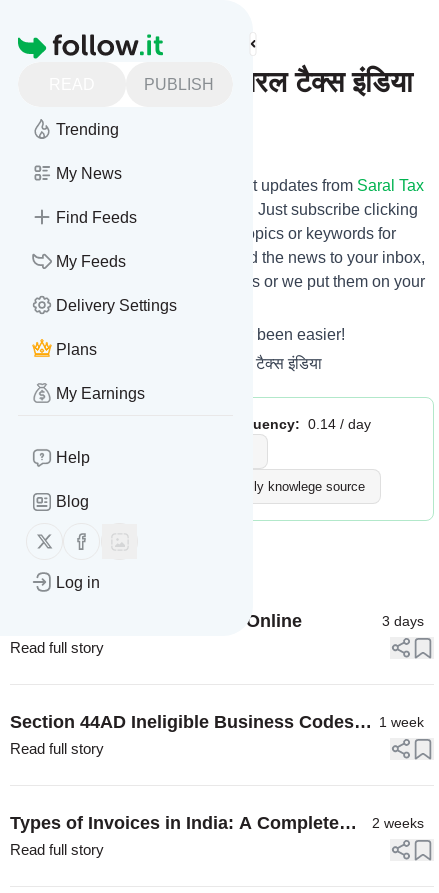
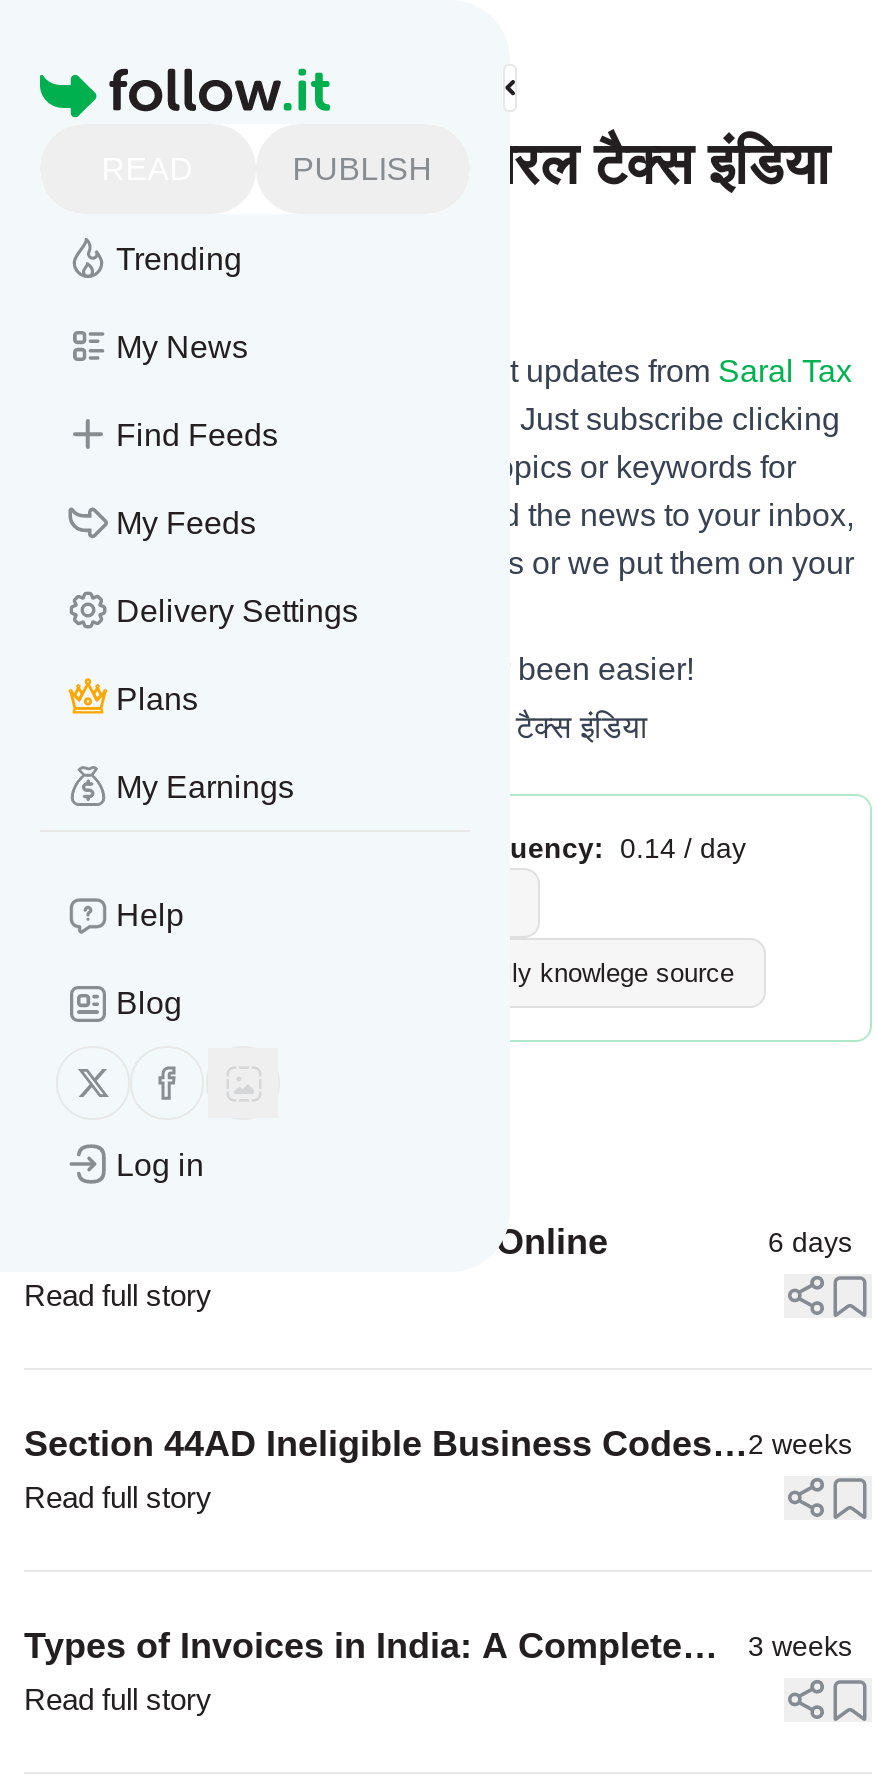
- 3 days
+ 6 days

- Section 44AD Ineligible Business Codes 1 week
+ Section 44AD Ineligible Business Codes 2 weeks

- 2 weeks
+ 3 weeks
